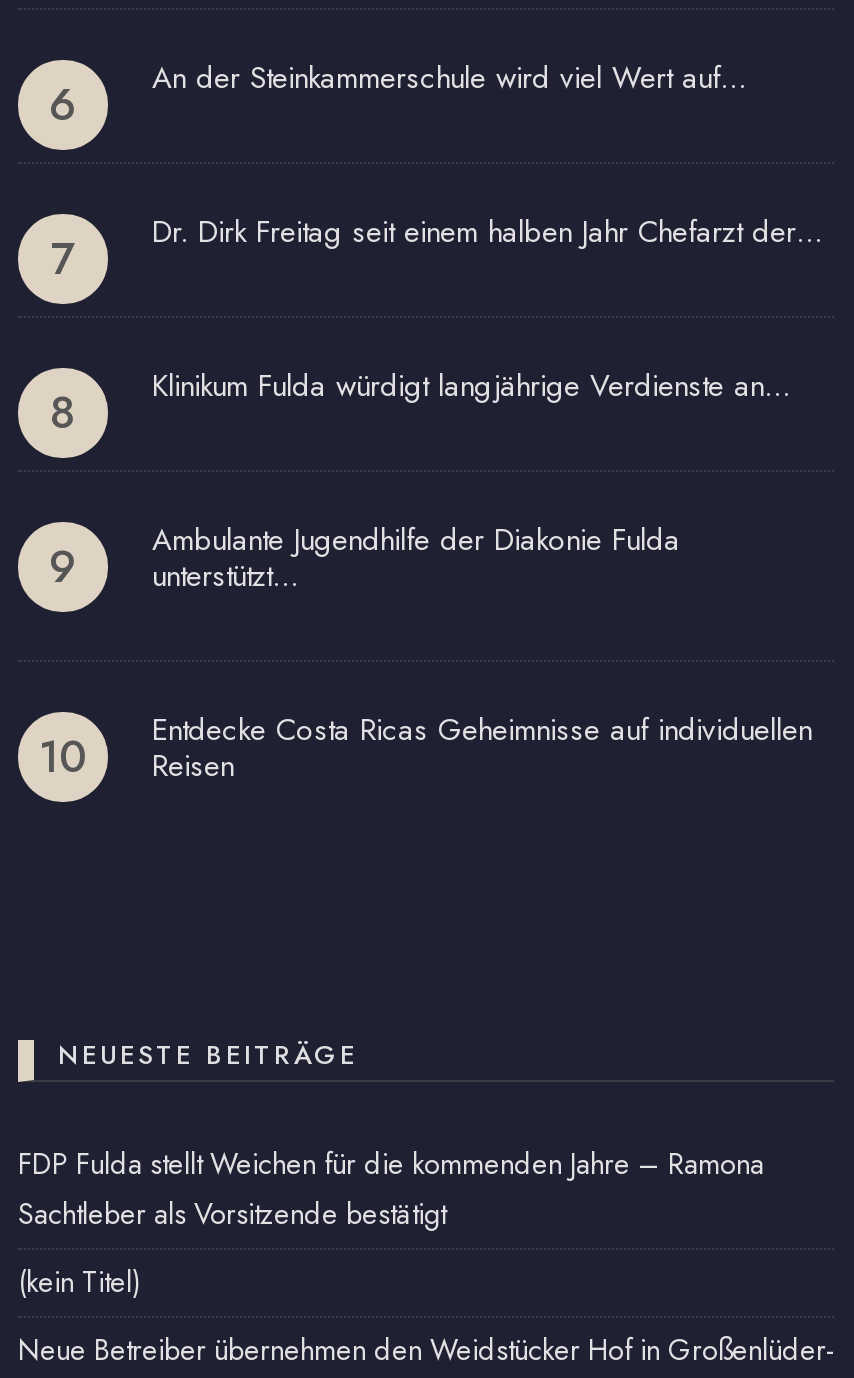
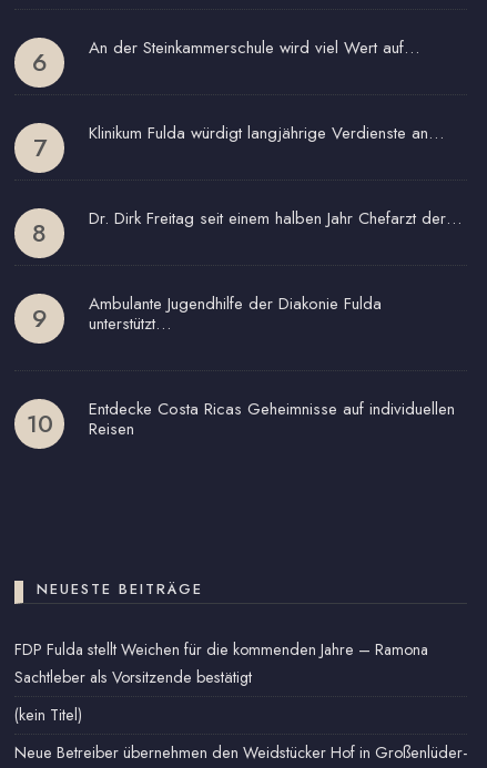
moved down: Dr. Dirk Freitag seit einem halben Jahr Chefarzt der…

moved up: Klinikum Fulda würdigt langjährige Verdienste an…
